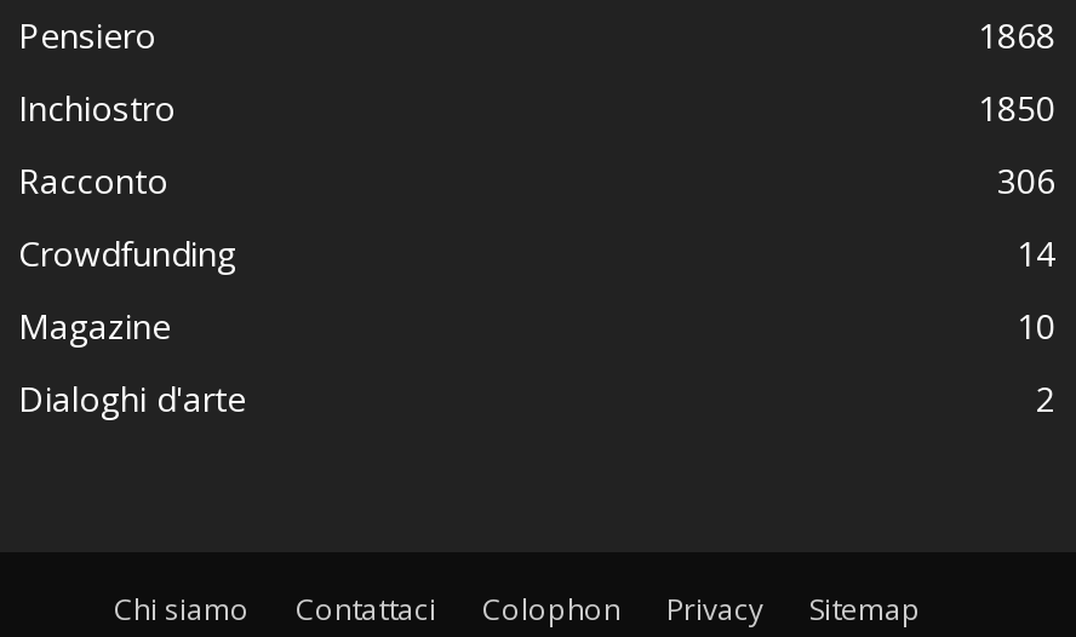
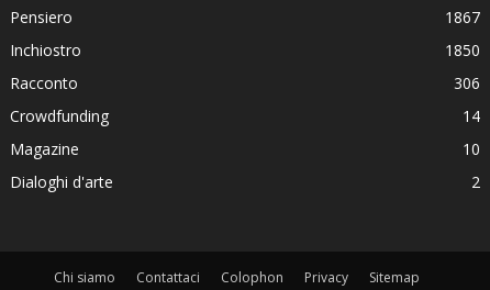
- 1868
+ 1867
